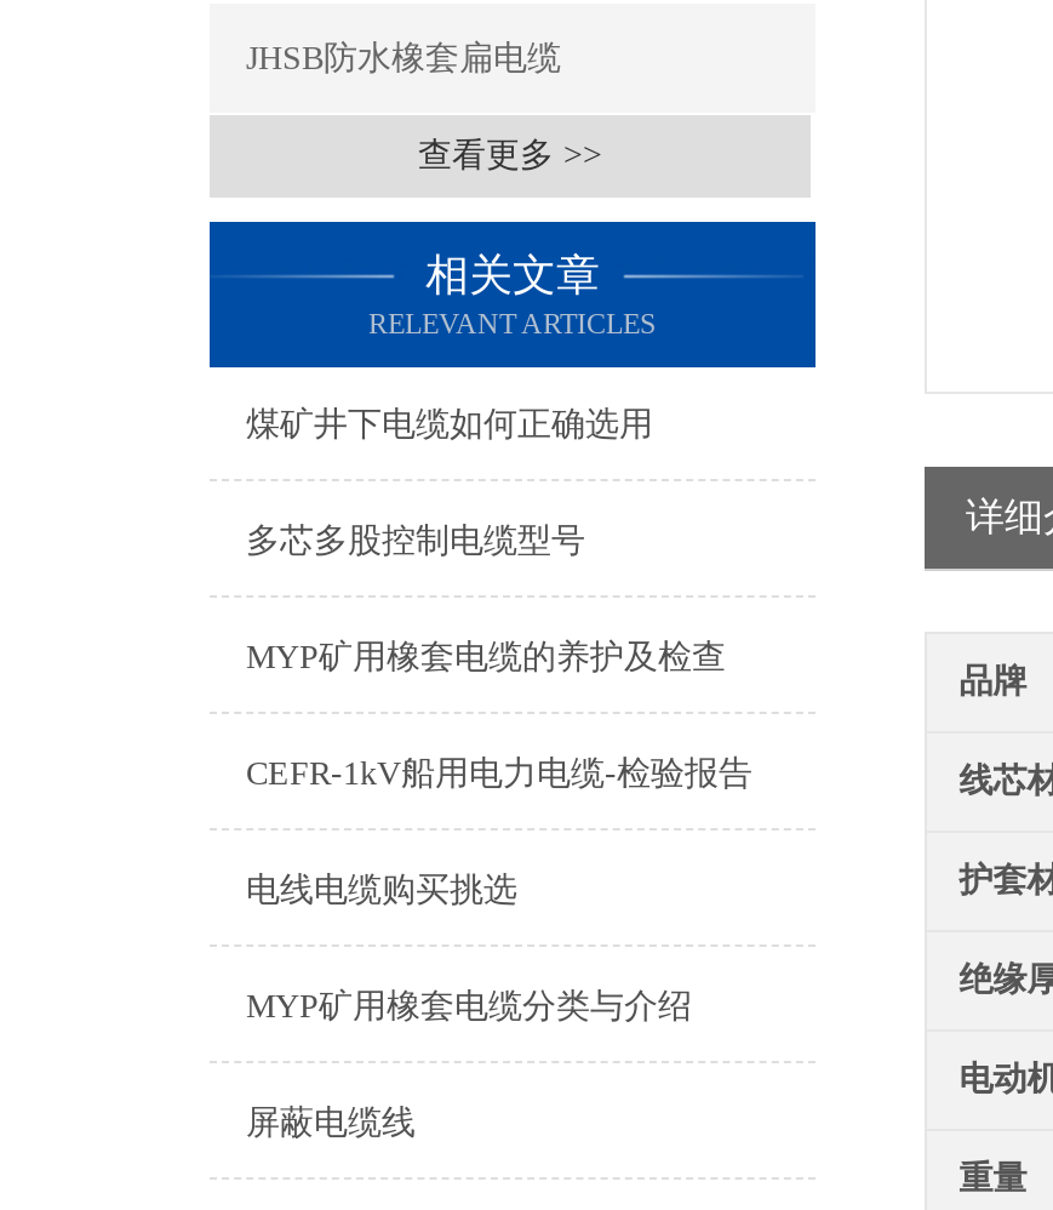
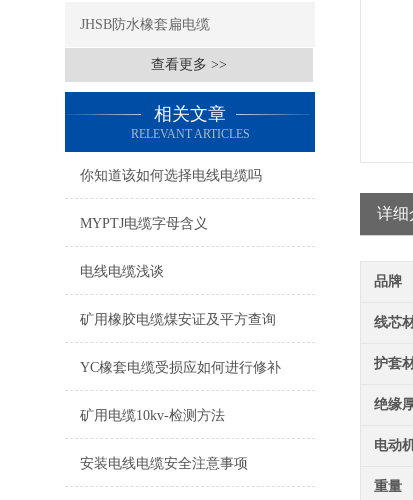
- 煤矿井下电缆如何正确选用
+ 你知道该如何选择电线电缆吗

- 多芯多股控制电缆型号
+ MYPTJ电缆字母含义

- MYP矿用橡套电缆的养护及检查
+ 电线电缆浅谈

- CEFR-1kV船用电力电缆-检验报告
+ 矿用橡胶电缆煤安证及平方查询

- 电线电缆购买挑选
+ YC橡套电缆受损应如何进行修补

- MYP矿用橡套电缆分类与介绍
+ 矿用电缆10kv-检测方法

- 屏蔽电缆线
+ 安装电线电缆安全注意事项
